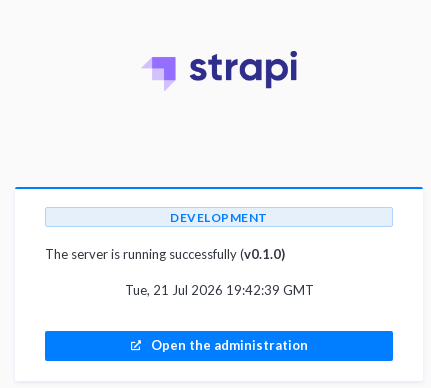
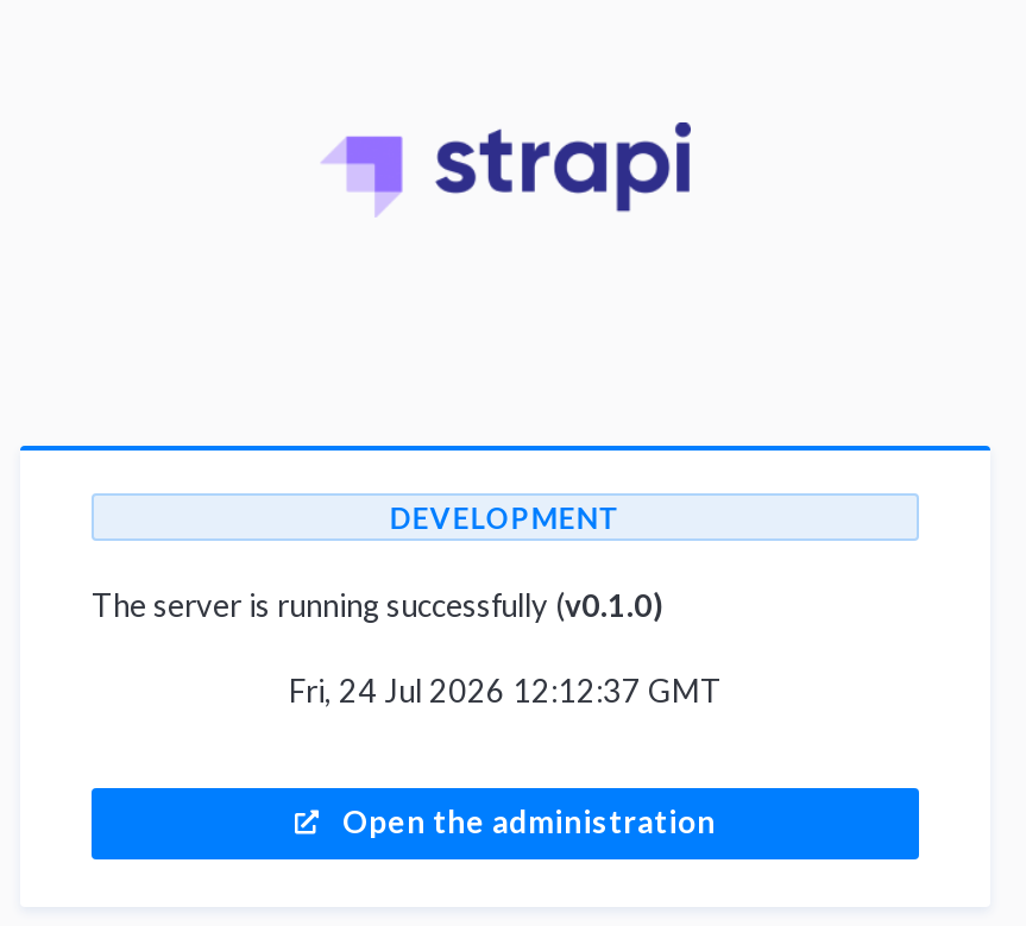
- Tue, 21 Jul 2026 19:42:39 GMT
+ Fri, 24 Jul 2026 12:12:37 GMT
